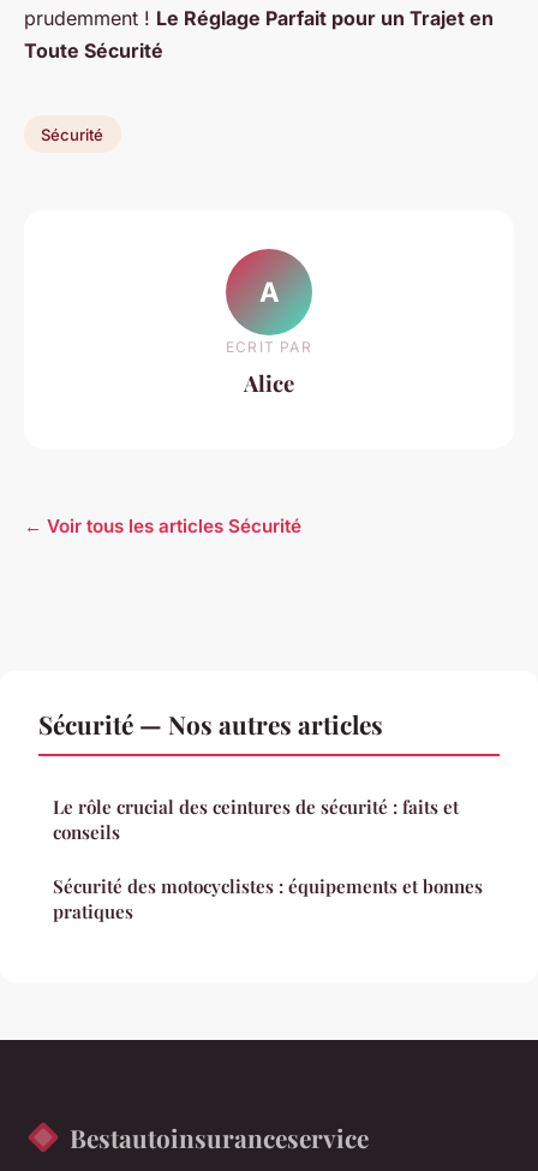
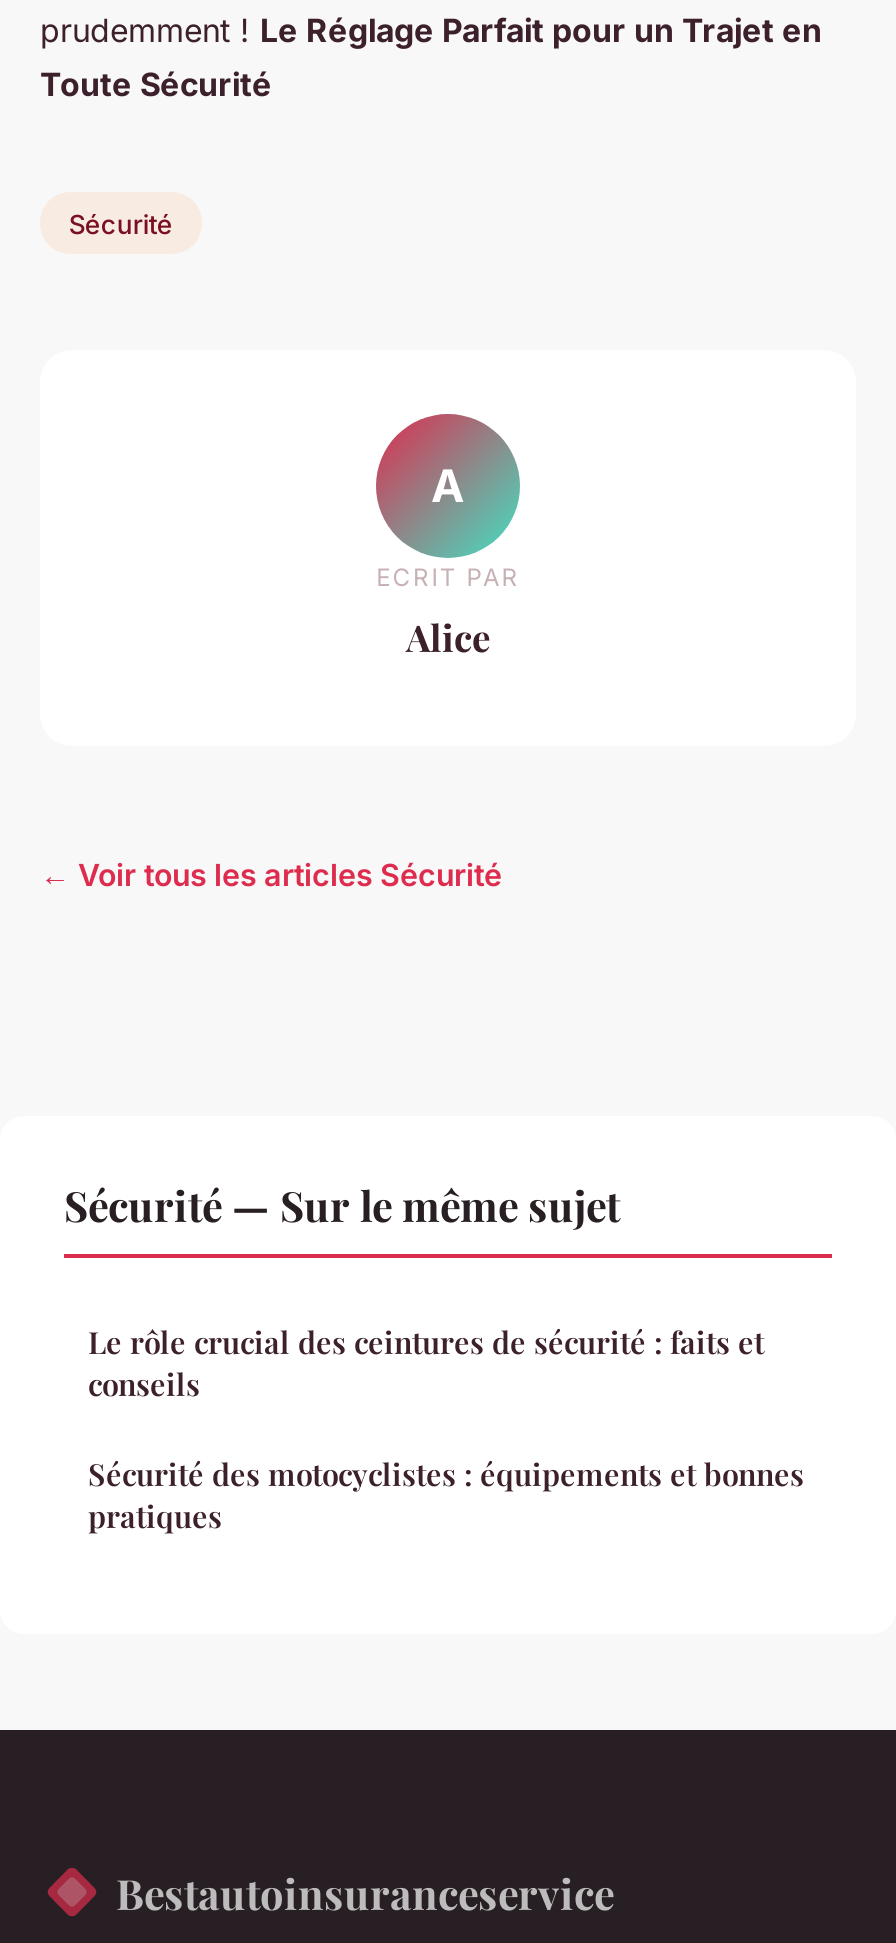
- Sécurité — Nos autres articles
+ Sécurité — Sur le même sujet
